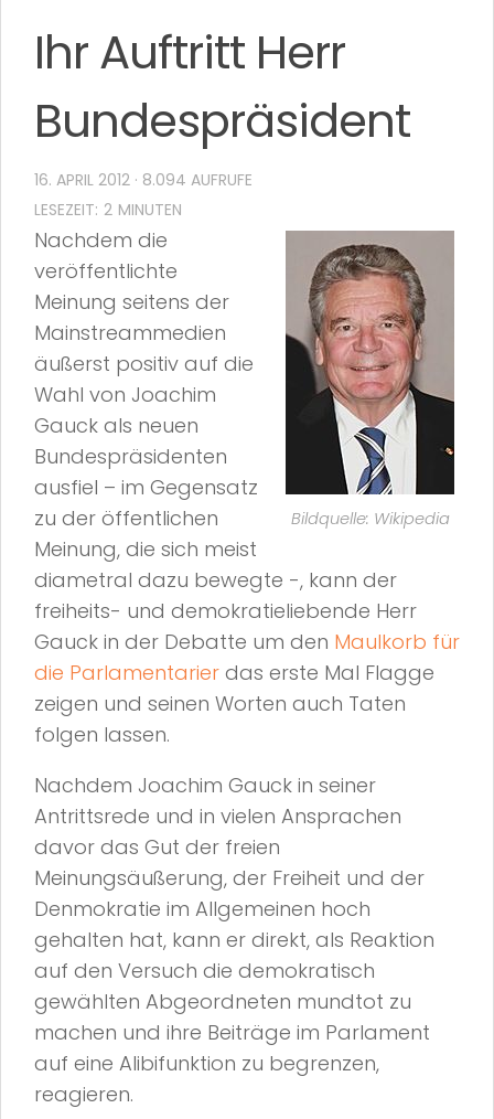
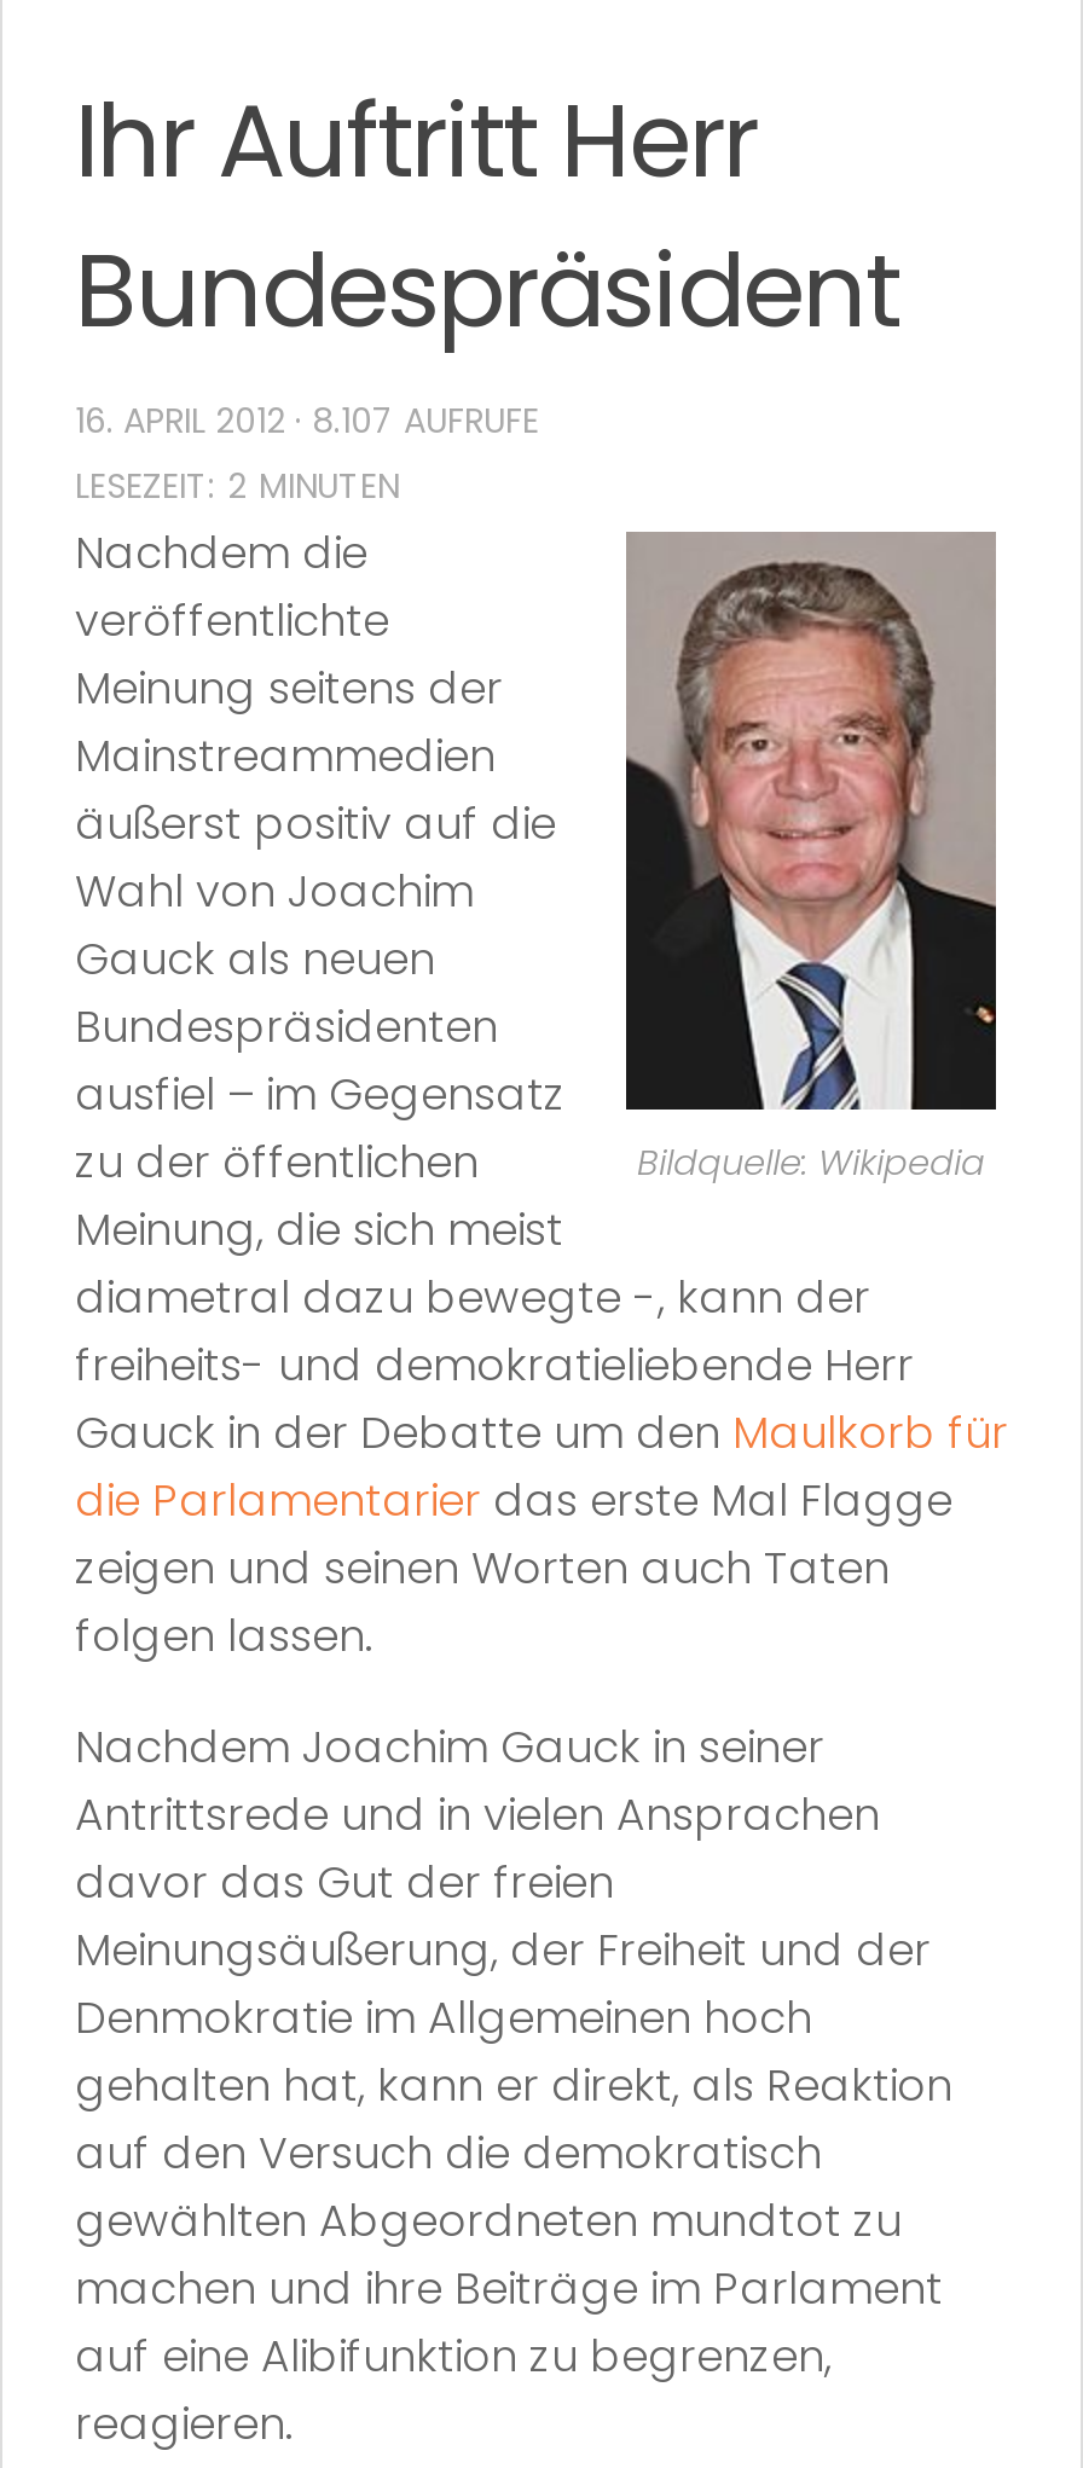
- 16. APRIL 2012 · 8.094 AUFRUFE
+ 16. APRIL 2012 · 8.107 AUFRUFE
